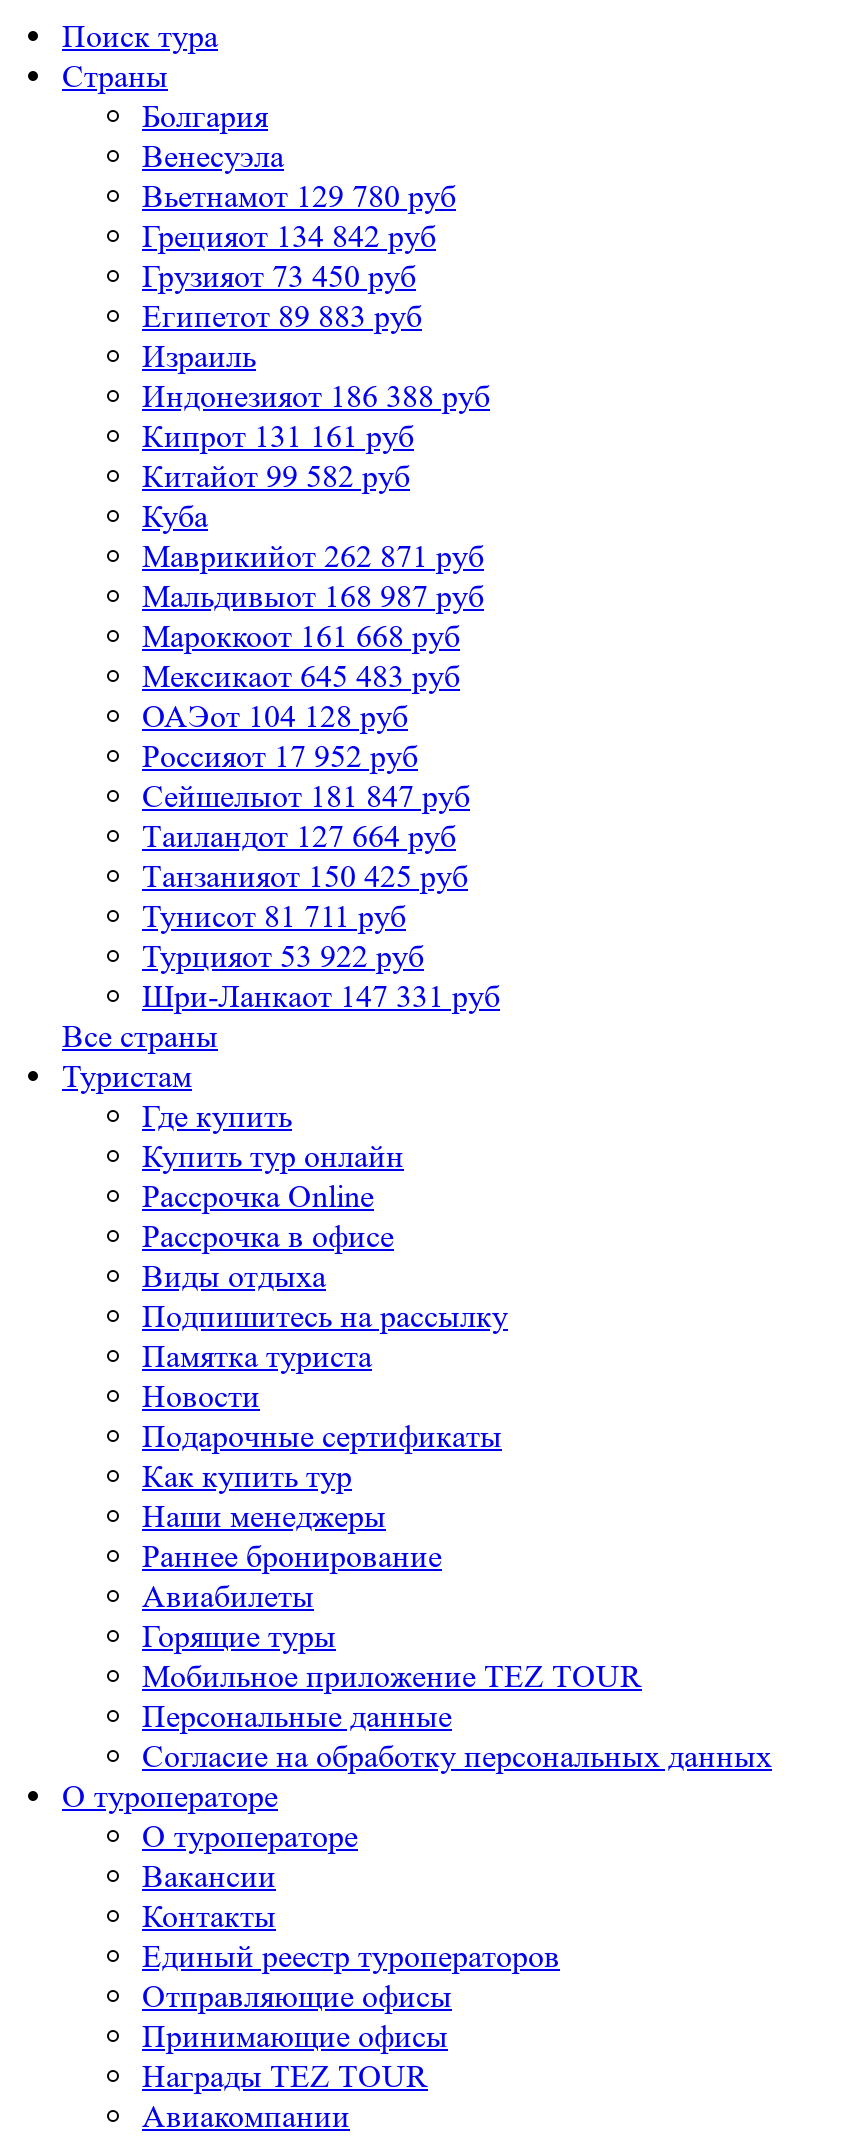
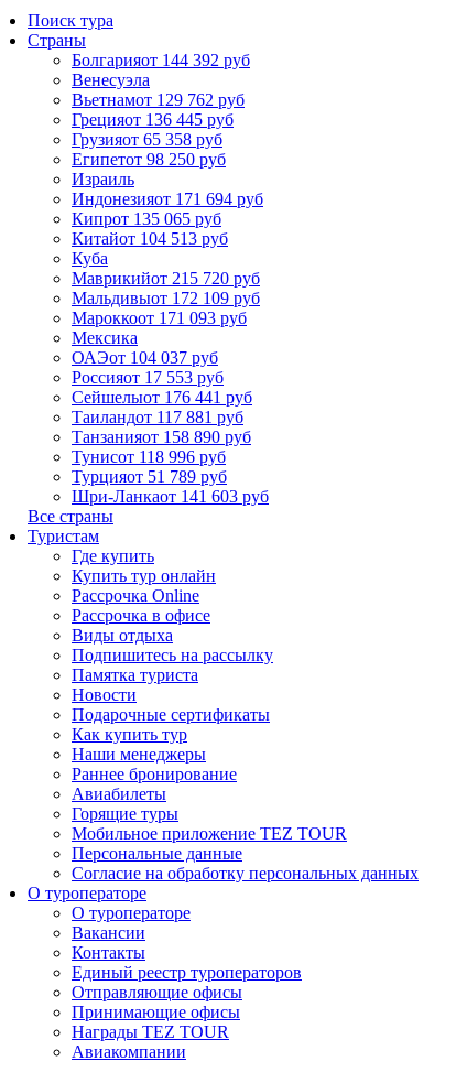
- Болгария
+ Болгарияот 144 392 руб

- Вьетнамот 129 780 руб
+ Вьетнамот 129 762 руб

- Грецияот 134 842 руб
+ Грецияот 136 445 руб

- Грузияот 73 450 руб
+ Грузияот 65 358 руб

- Египетот 89 883 руб
+ Египетот 98 250 руб

- Индонезияот 186 388 руб
+ Индонезияот 171 694 руб

- Кипрот 131 161 руб
+ Кипрот 135 065 руб

- Китайот 99 582 руб
+ Китайот 104 513 руб

- Маврикийот 262 871 руб
- Мальдивыот 168 987 руб
- Мароккоот 161 668 руб
- Мексикаот 645 483 руб
- ОАЭот 104 128 руб
- Россияот 17 952 руб
- Сейшелыот 181 847 руб
- Таиландот 127 664 руб
- Танзанияот 150 425 руб
- Тунисот 81 711 руб
- Турцияот 53 922 руб
- Шри-Ланкаот 147 331 руб
+ Маврикийот 215 720 руб
+ Мальдивыот 172 109 руб
+ Мароккоот 171 093 руб
+ Мексика
+ ОАЭот 104 037 руб
+ Россияот 17 553 руб
+ Сейшелыот 176 441 руб
+ Таиландот 117 881 руб
+ Танзанияот 158 890 руб
+ Тунисот 118 996 руб
+ Турцияот 51 789 руб
+ Шри-Ланкаот 141 603 руб
